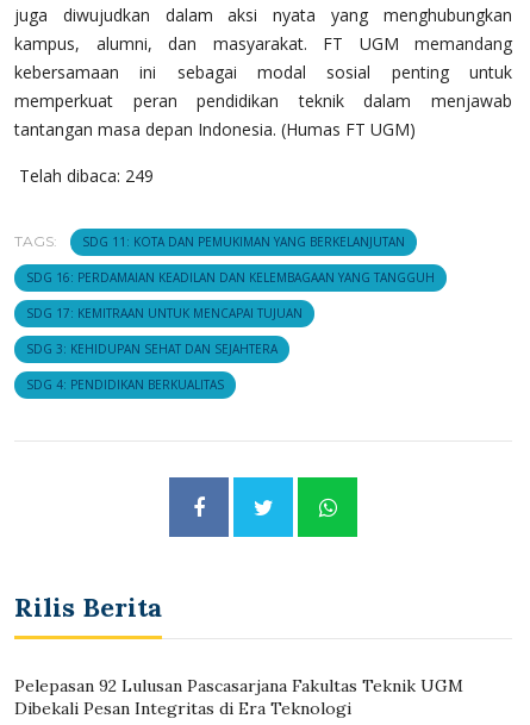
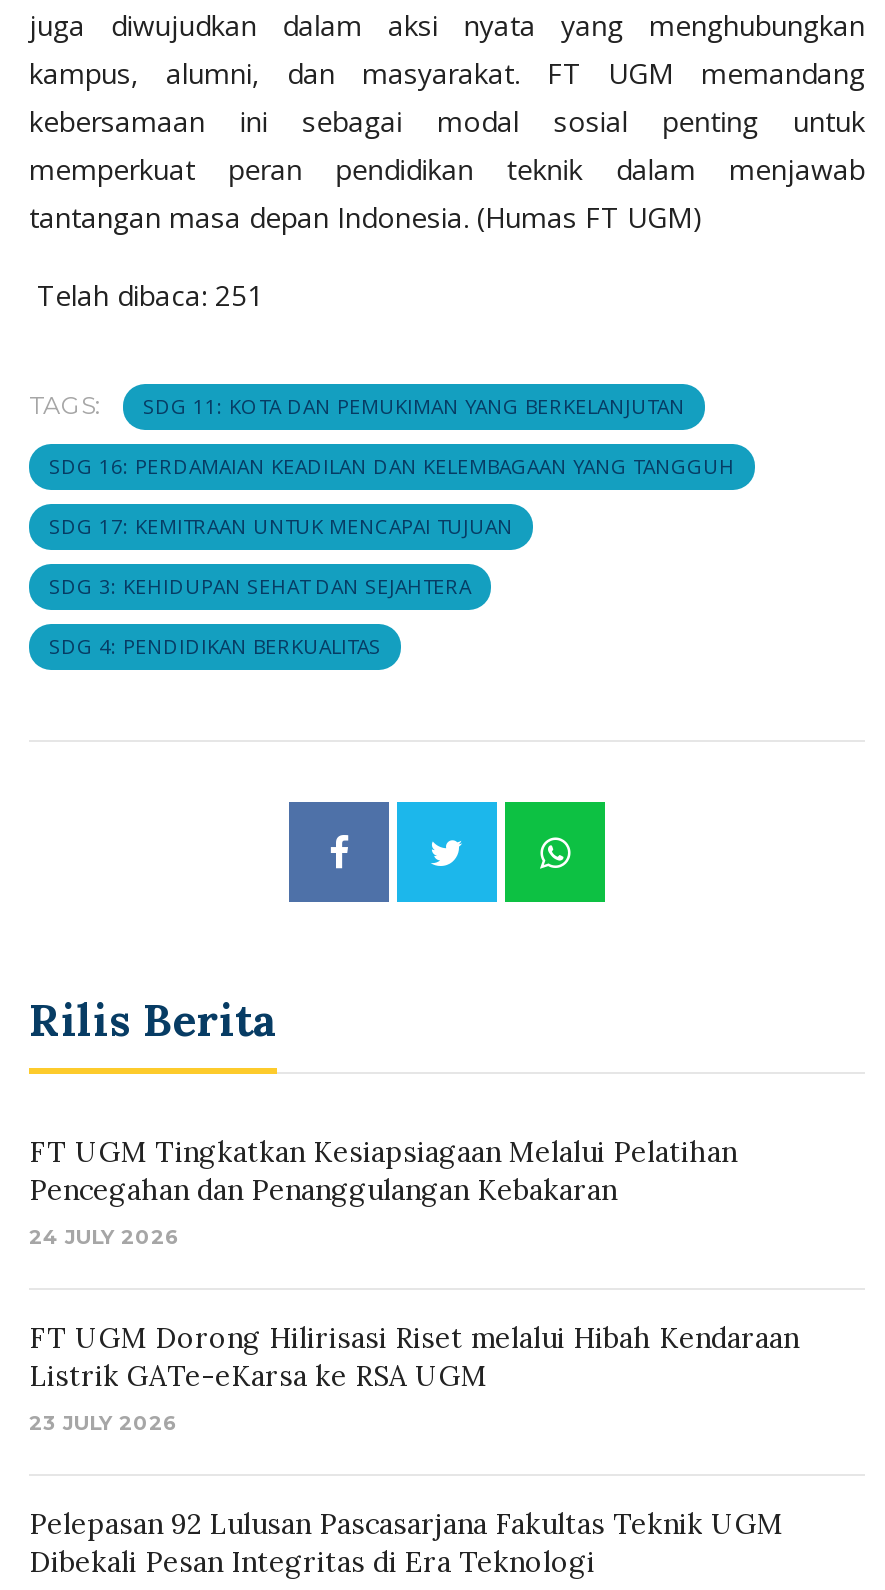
- Telah dibaca: 249
+ Telah dibaca: 251

+ FT UGM Tingkatkan Kesiapsiagaan Melalui Pelatihan
+ Pencegahan dan Penanggulangan Kebakaran
+ 24 JULY 2026
+ FT UGM Dorong Hilirisasi Riset melalui Hibah Kendaraan
+ Listrik GATe-eKarsa ke RSA UGM
+ 23 JULY 2026
